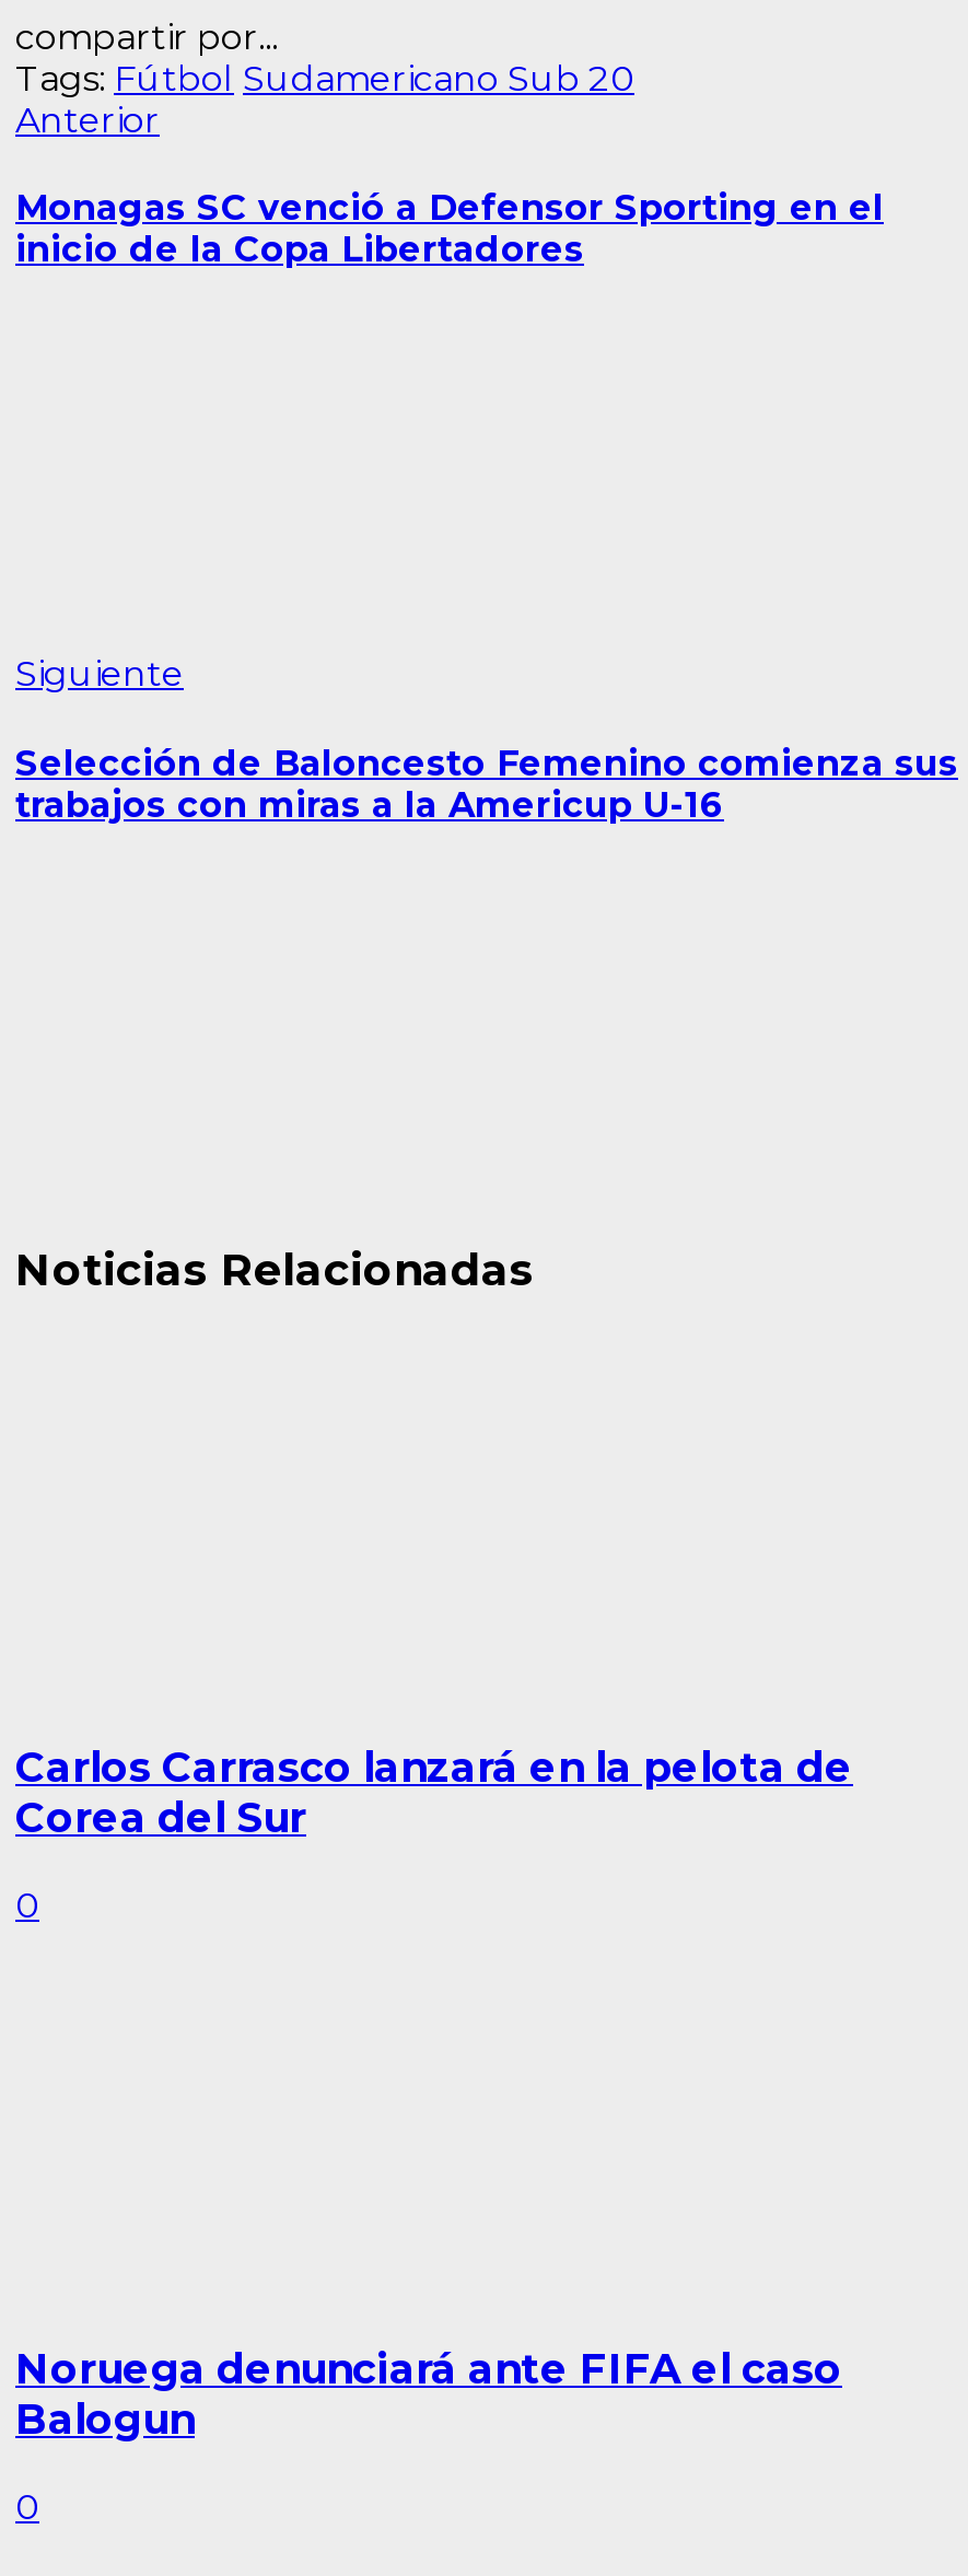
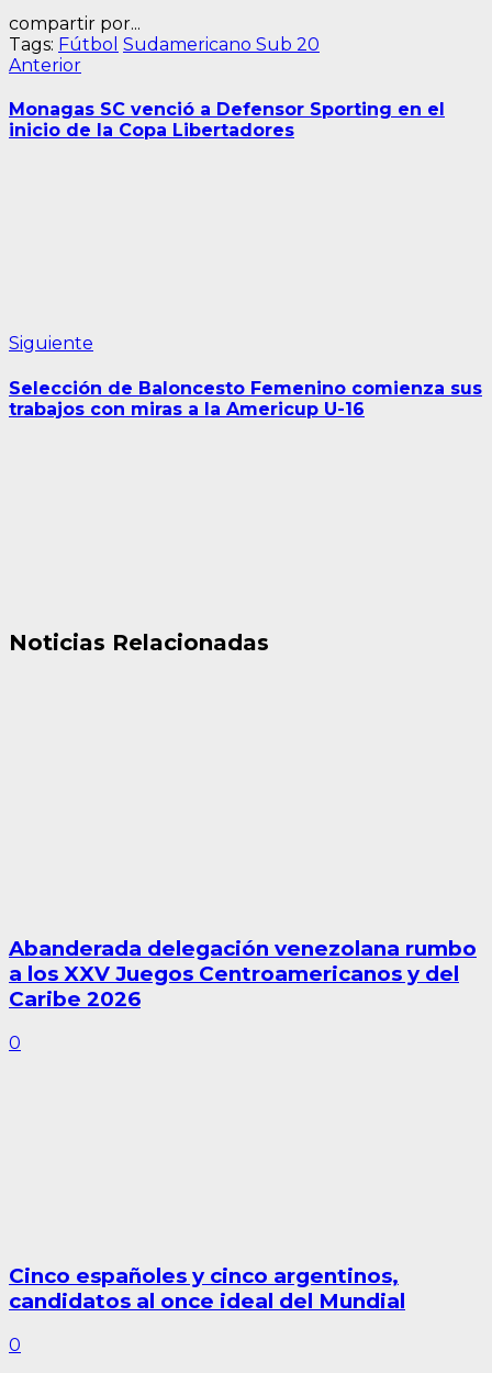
- Carlos Carrasco lanzará en la pelota de
- Corea del Sur
+ Abanderada delegación venezolana rumbo
+ a los XXV Juegos Centroamericanos y del
+ Caribe 2026

- Noruega denunciará ante FIFA el caso
- Balogun
+ Cinco españoles y cinco argentinos,
+ candidatos al once ideal del Mundial
